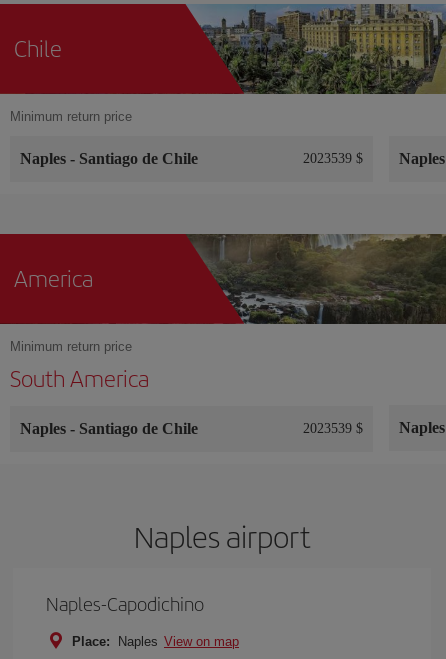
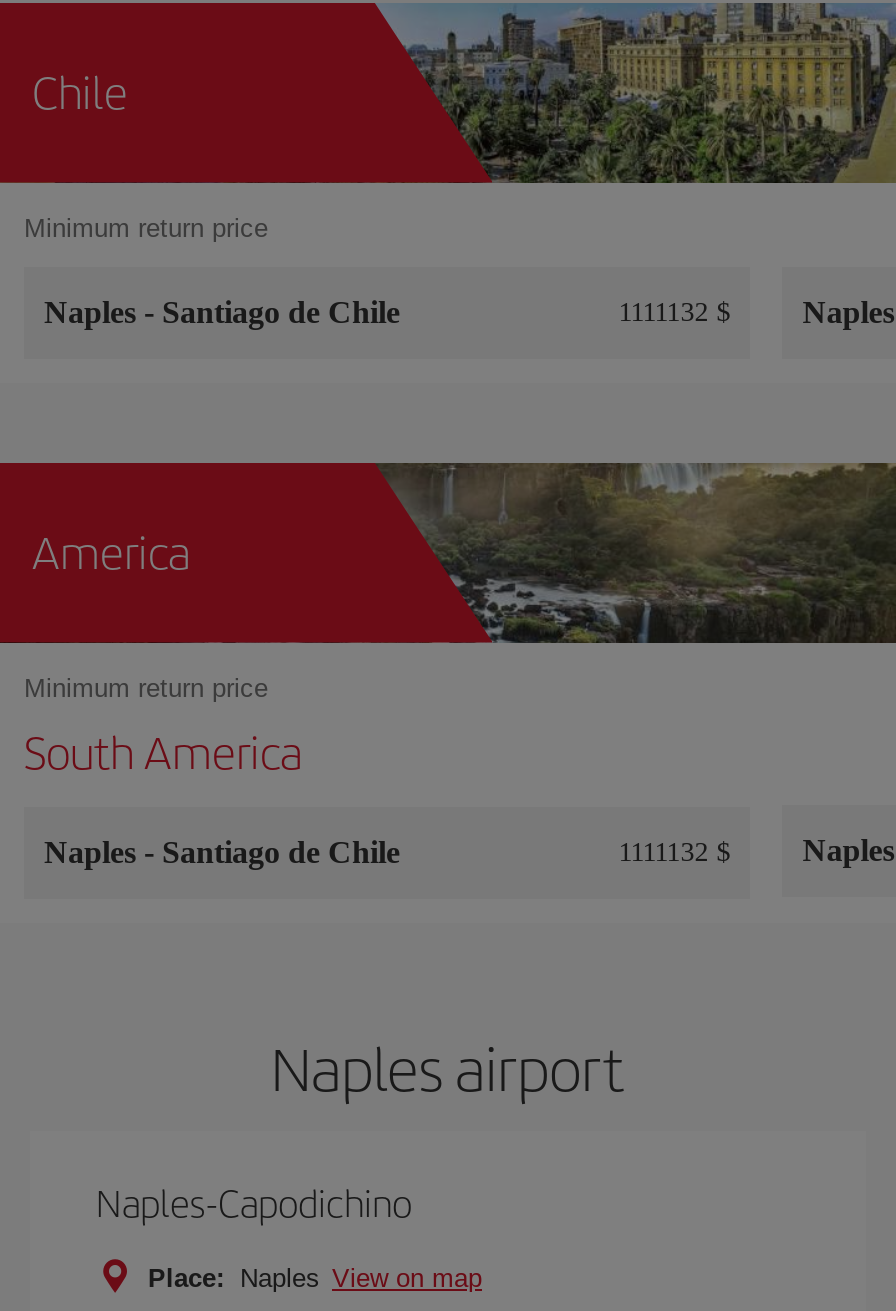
- 2023539 $
+ 1111132 $

- 2023539 $
+ 1111132 $
